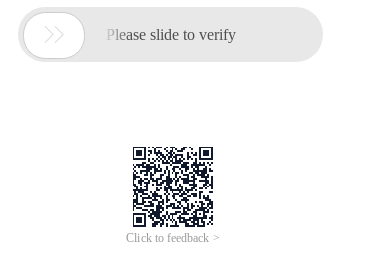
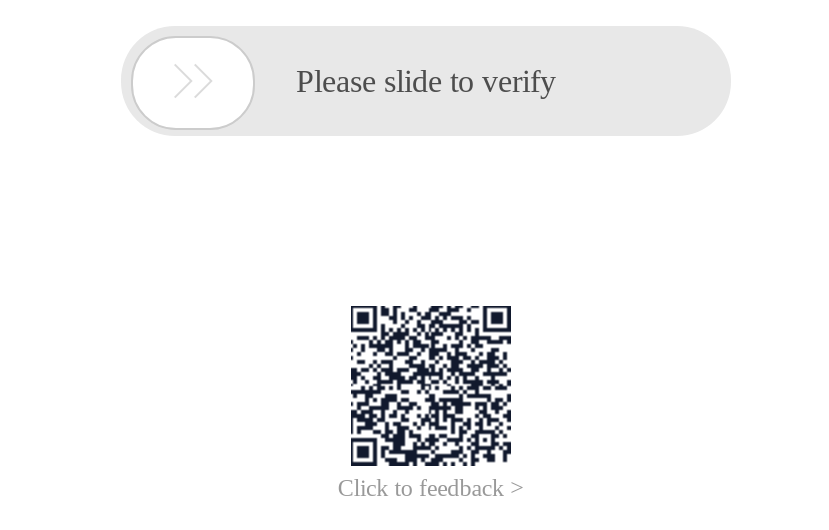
- [image]
+ [image]
